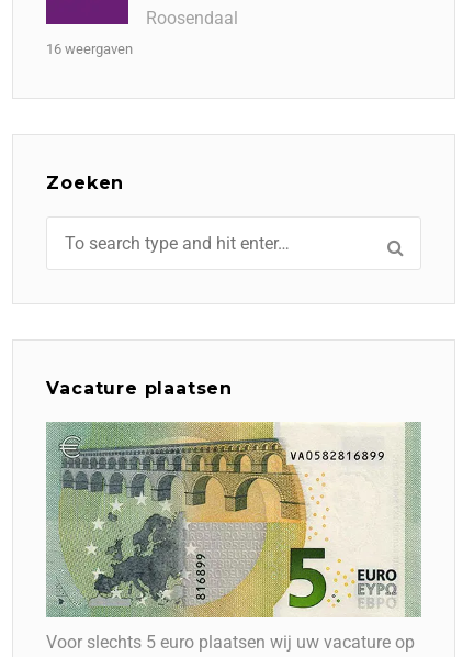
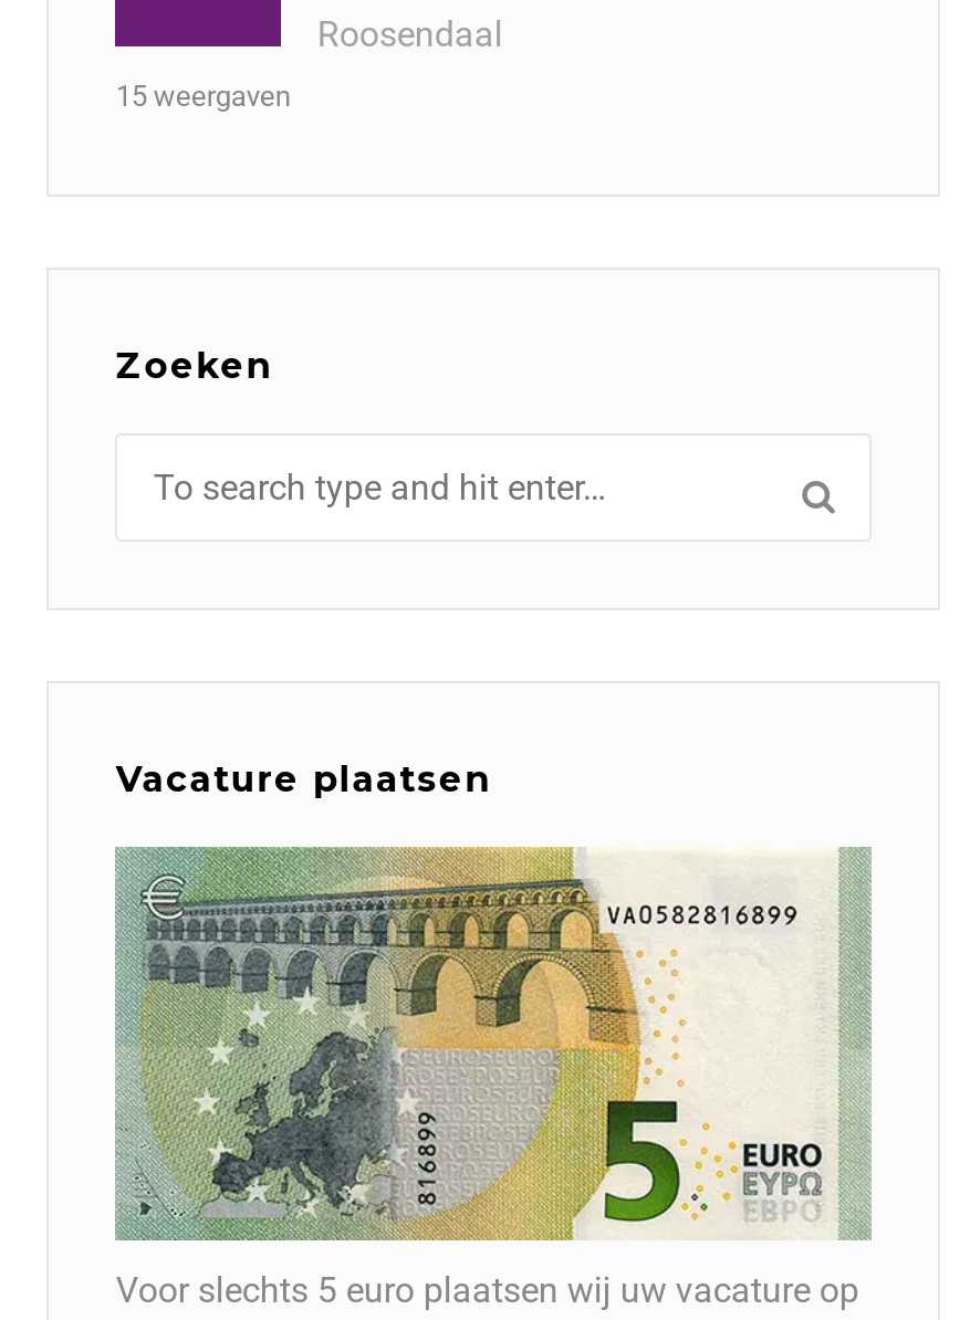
- 16 weergaven
+ 15 weergaven
